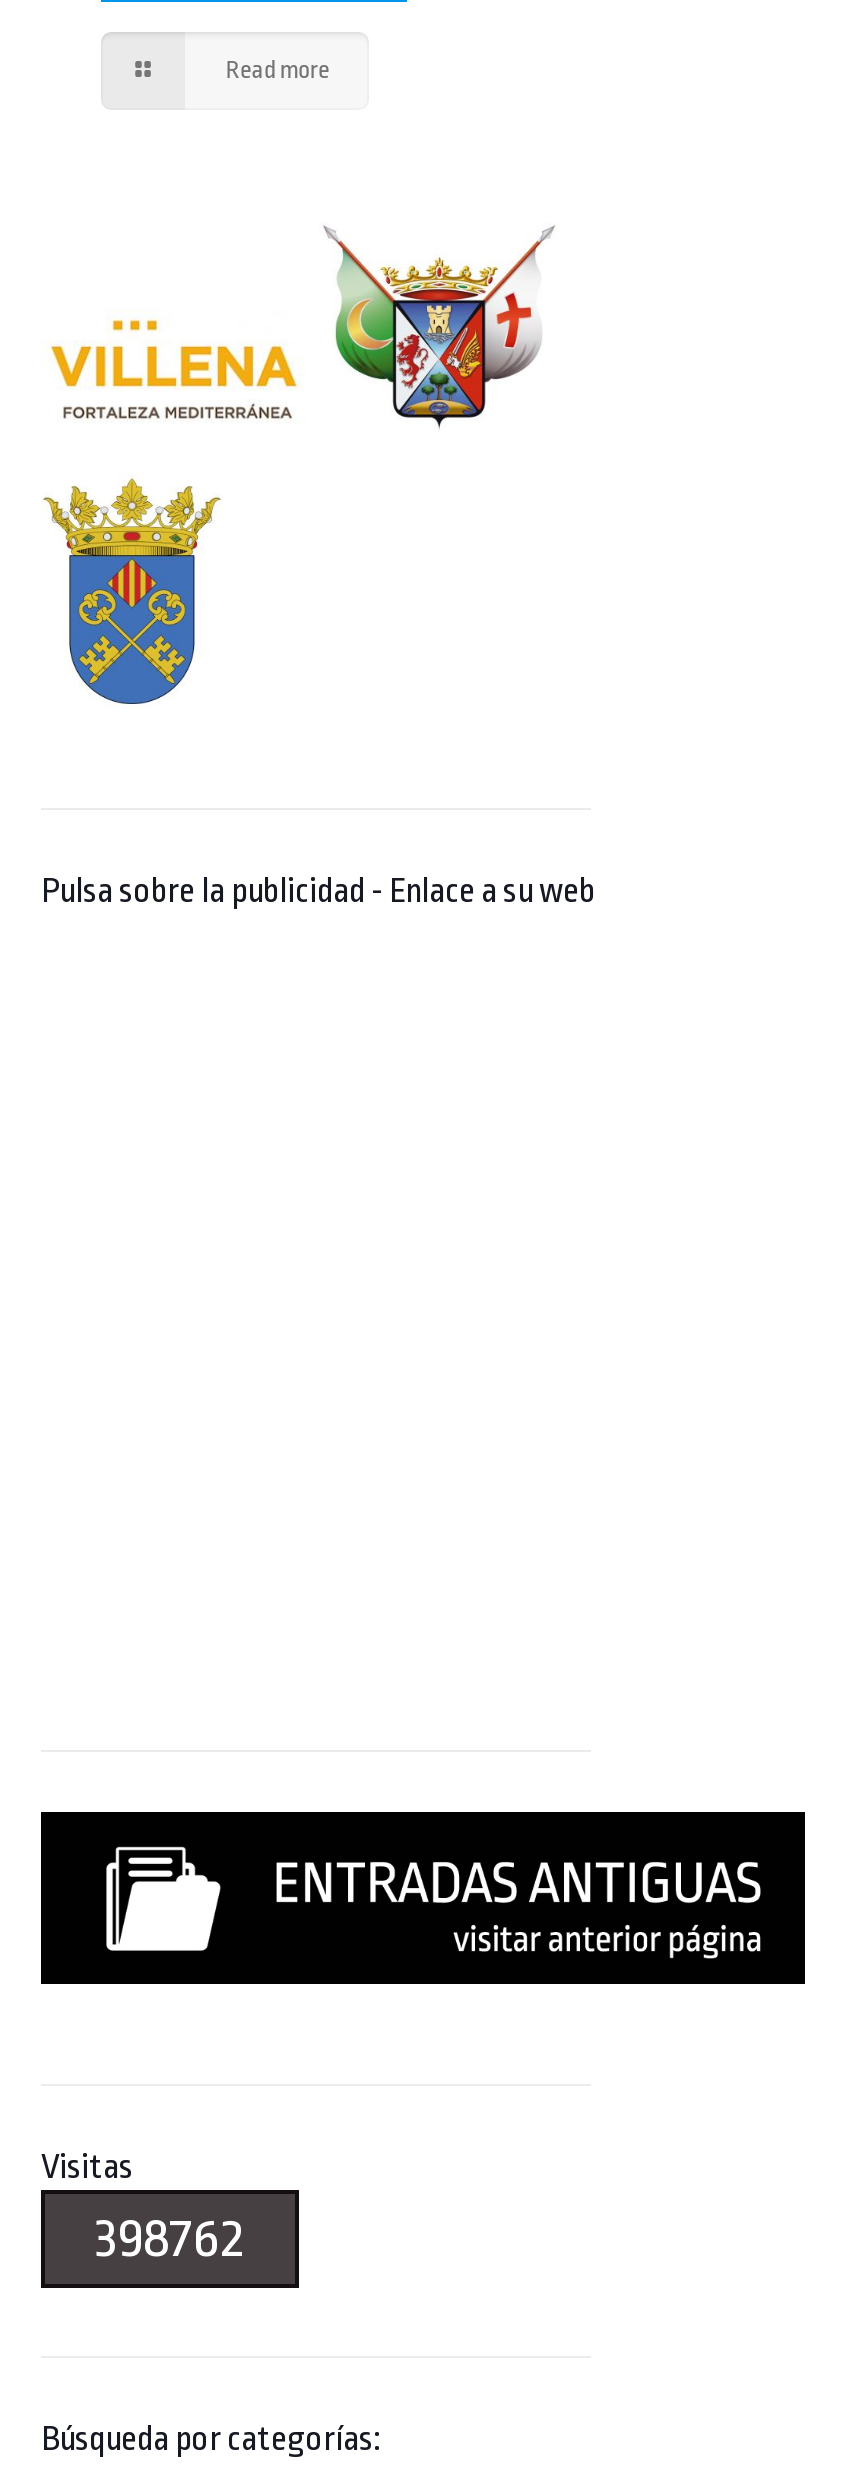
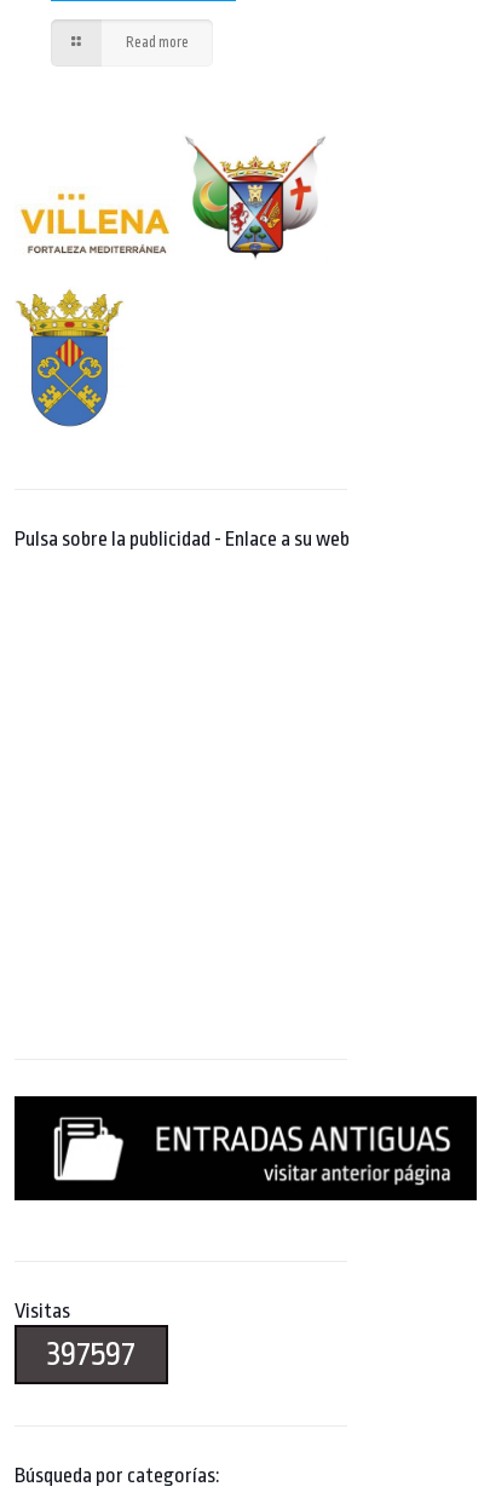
- 398762
+ 397597
